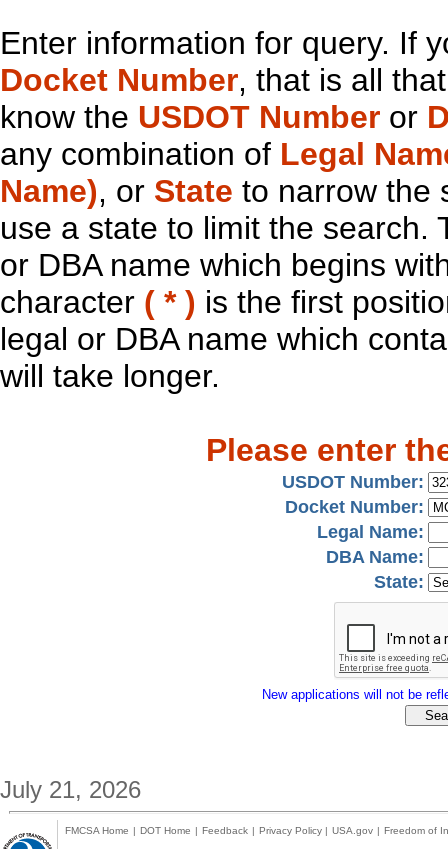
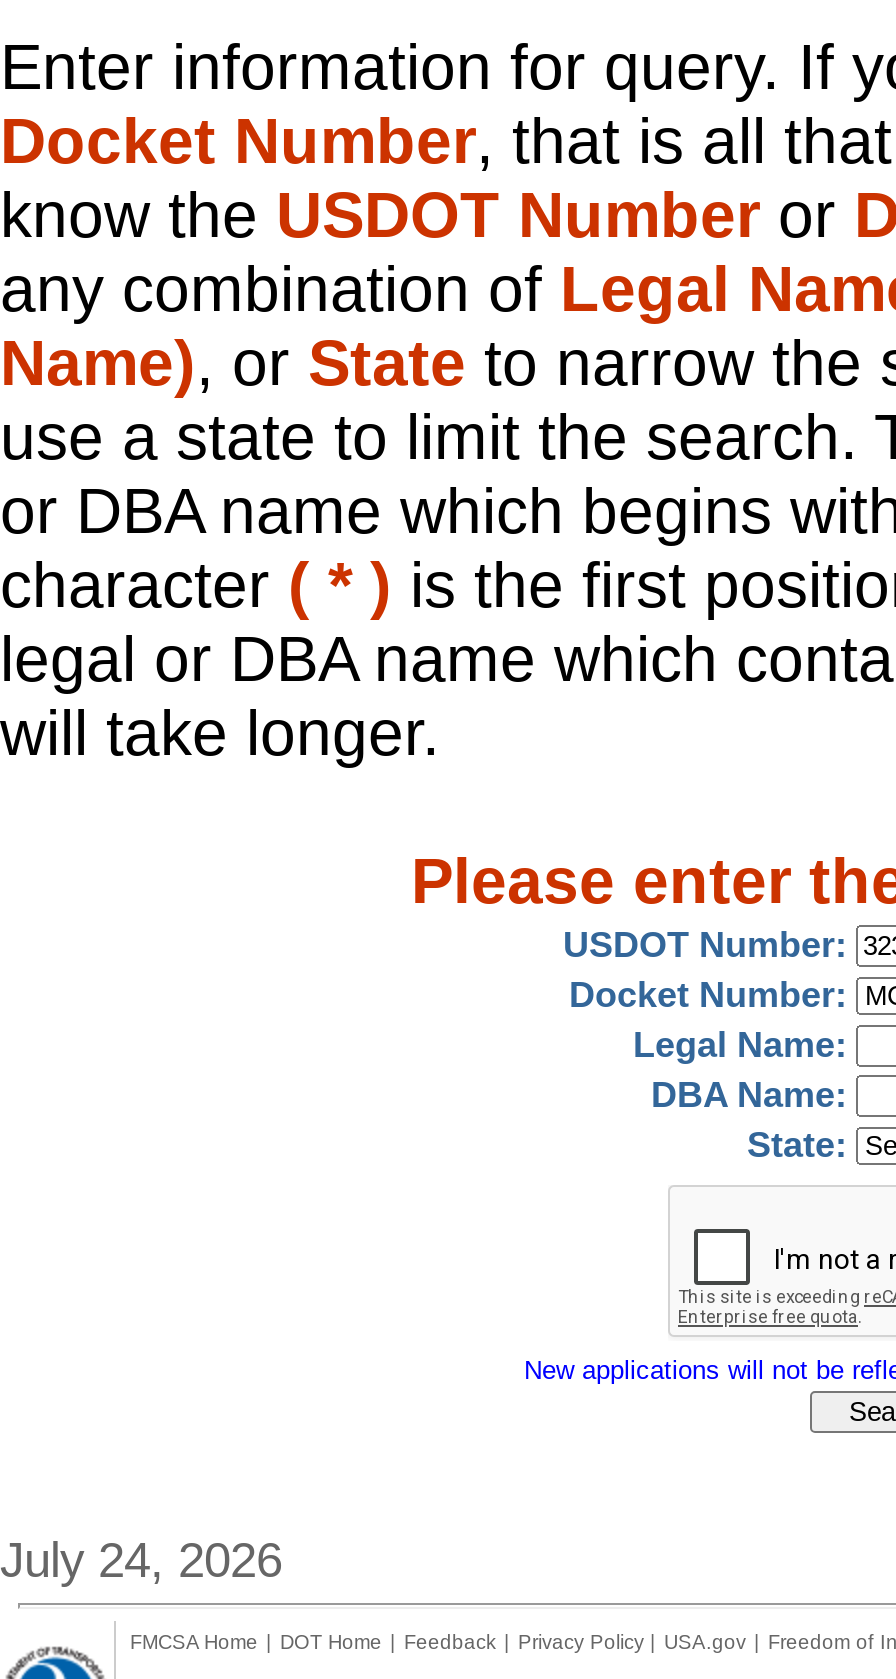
- July 21, 2026
+ July 24, 2026
